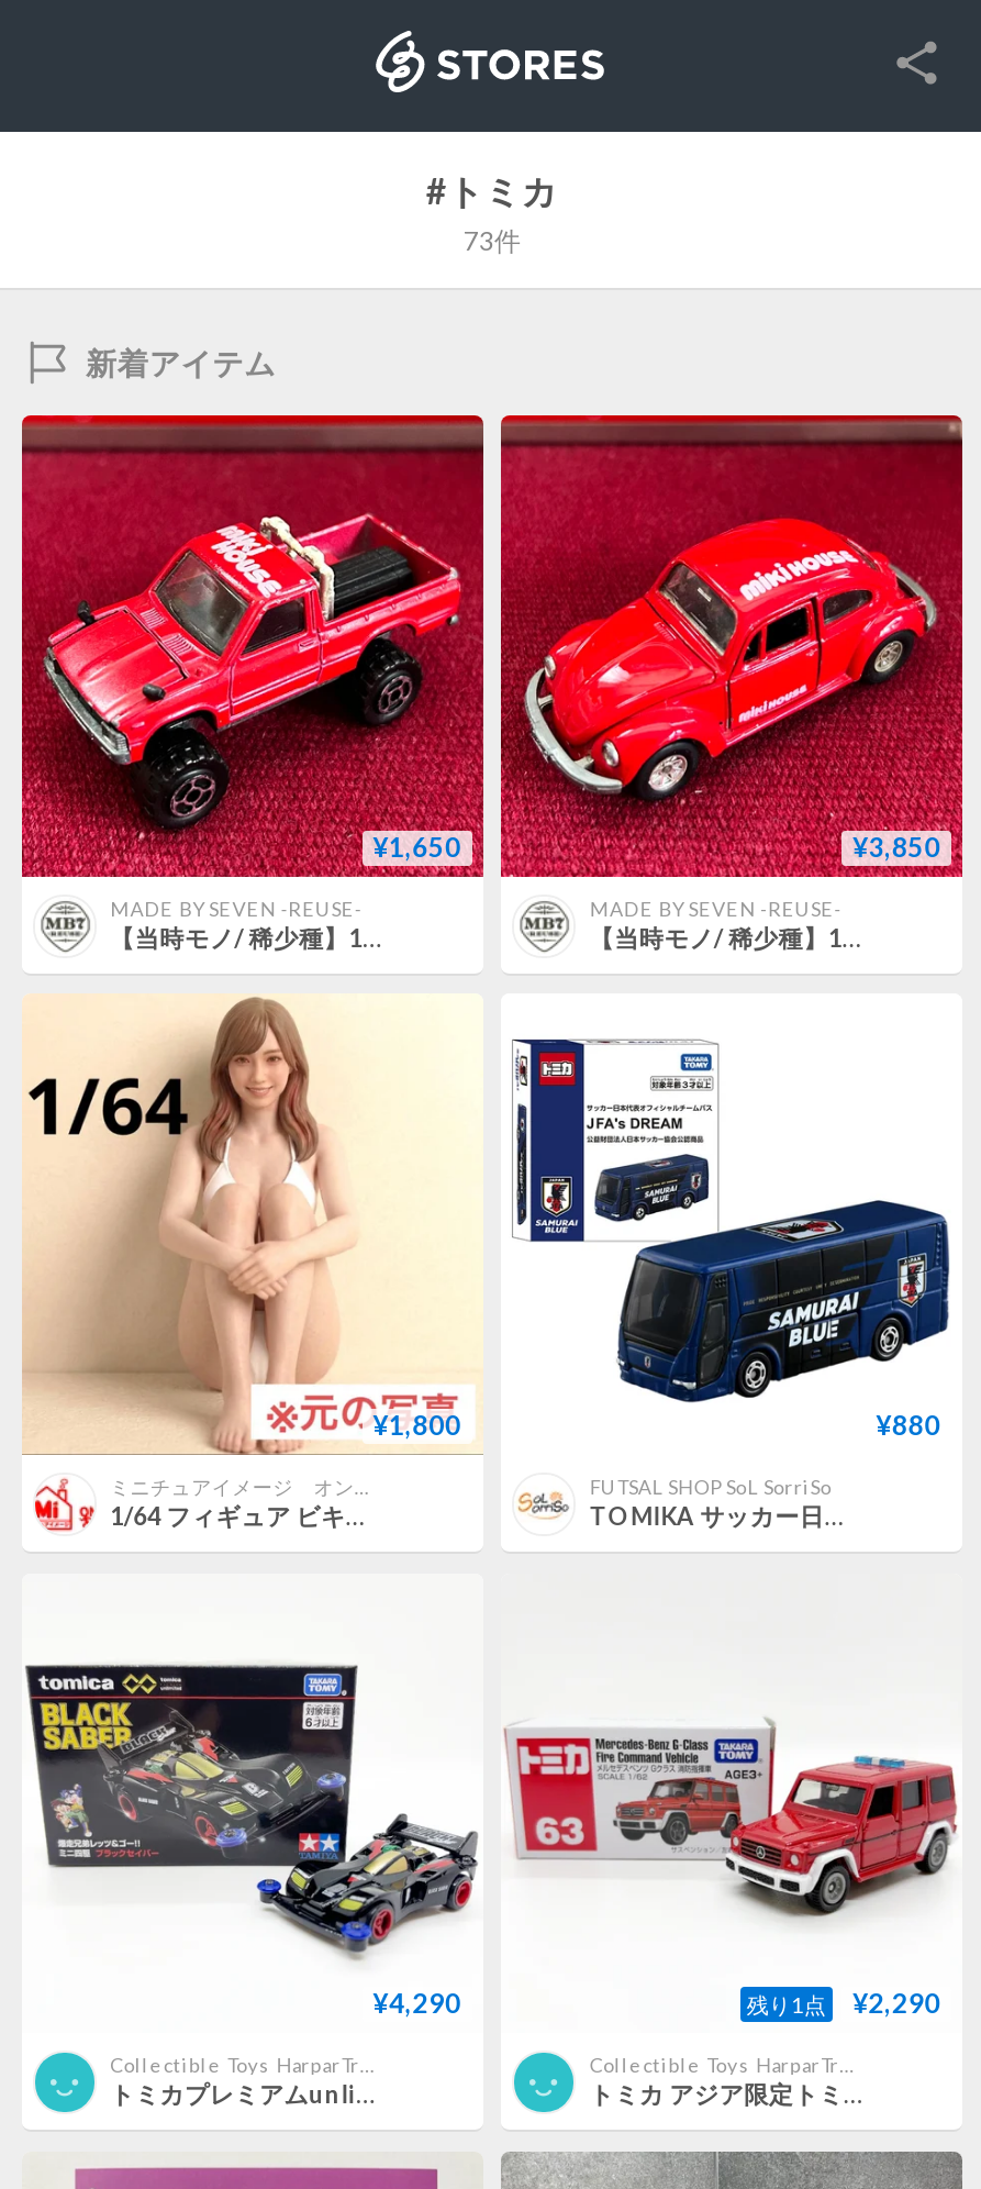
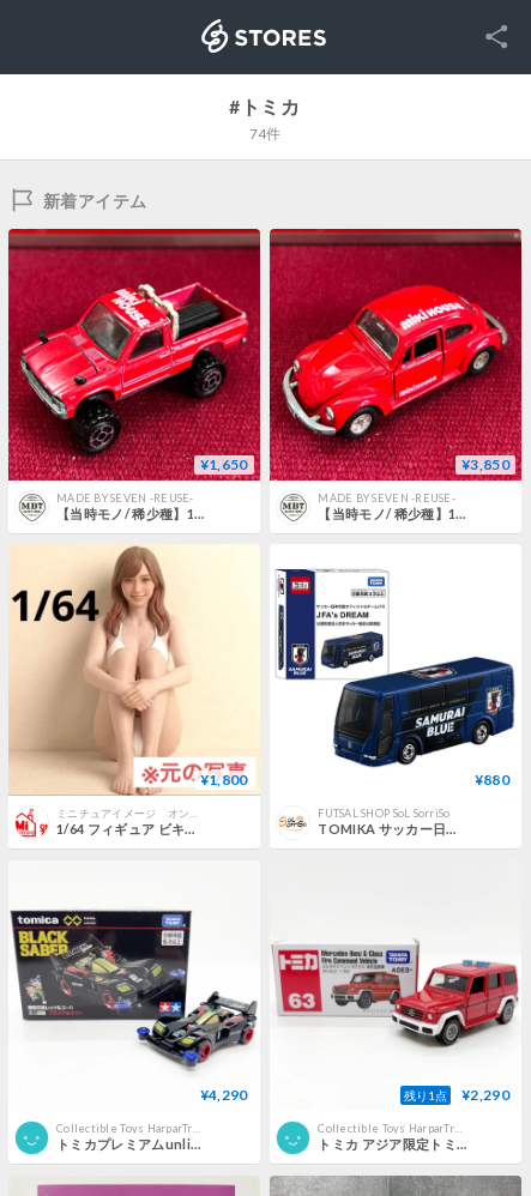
- 73件
+ 74件
